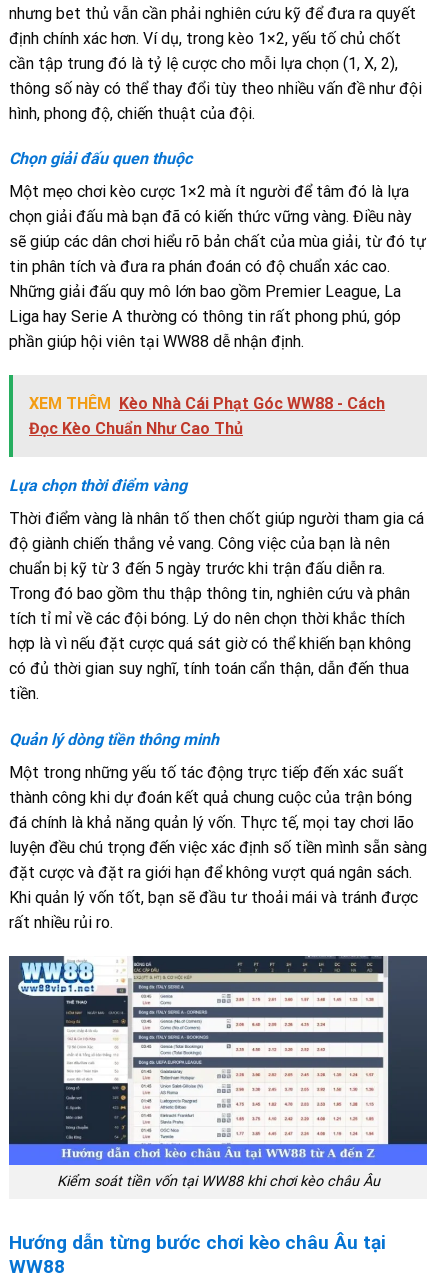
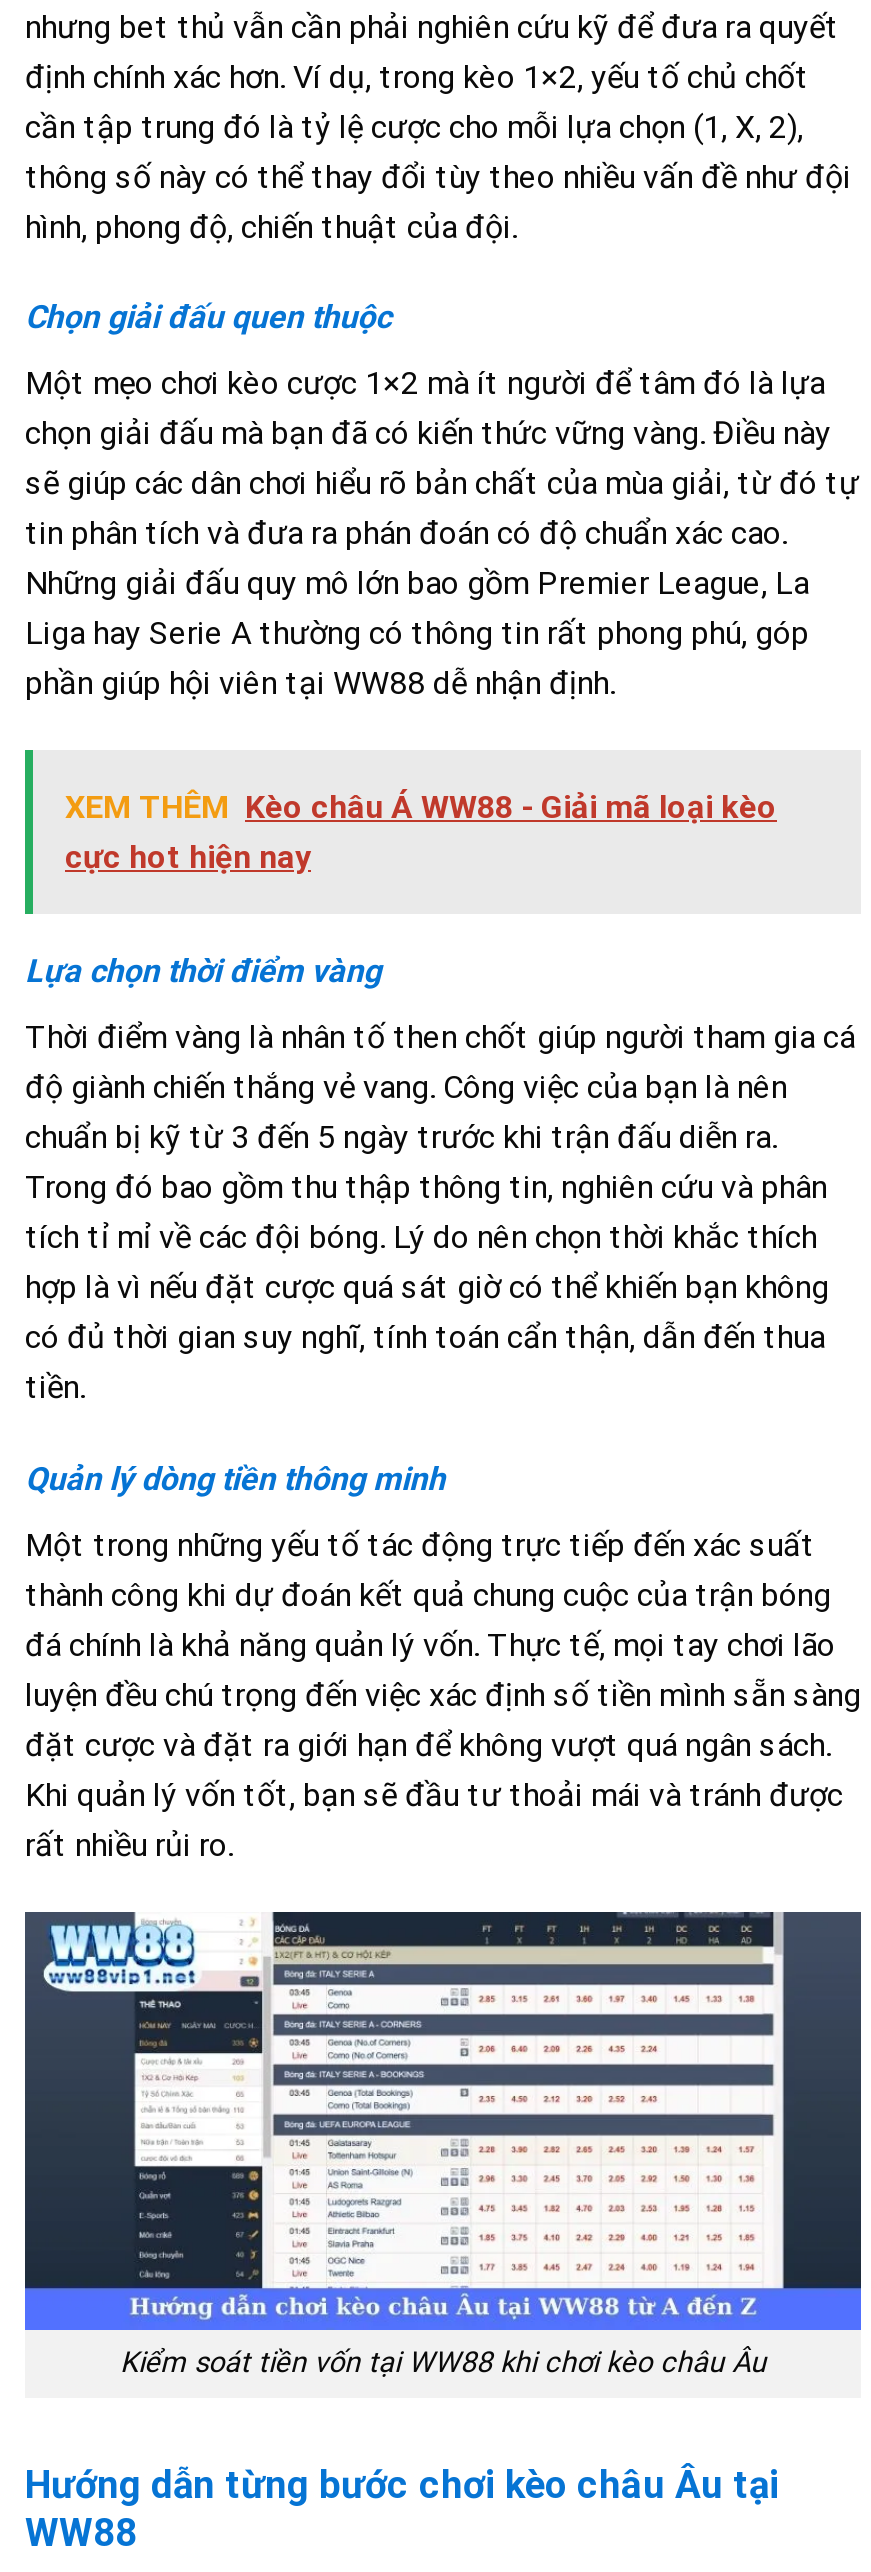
- XEM THÊM Kèo Nhà Cái Phạt Góc WW88 - Cách
- Đọc Kèo Chuẩn Như Cao Thủ
+ XEM THÊM Kèo châu Á WW88 - Giải mã loại kèo
+ cực hot hiện nay
